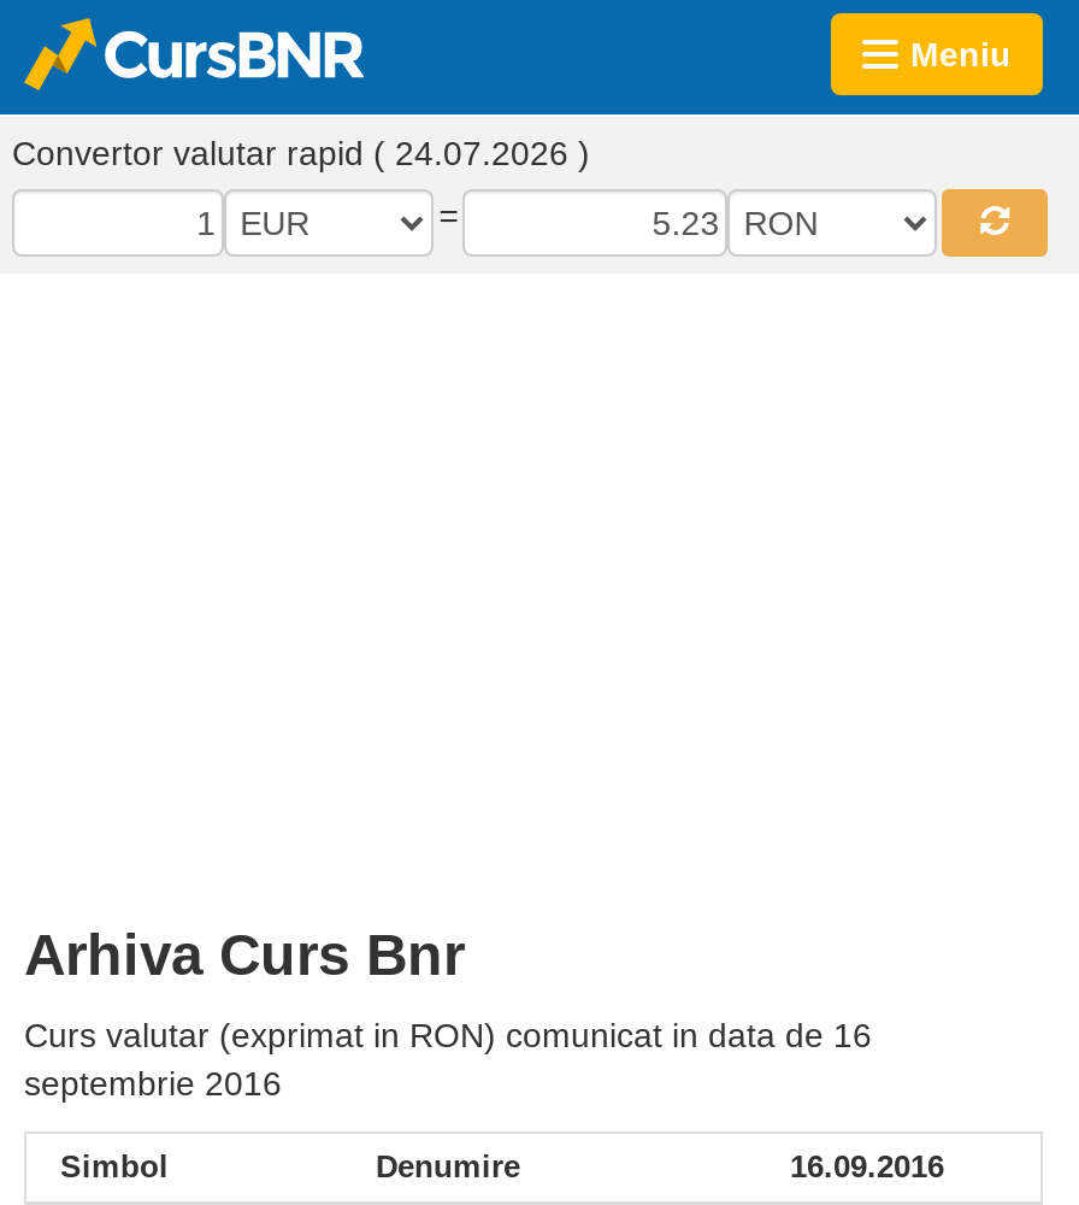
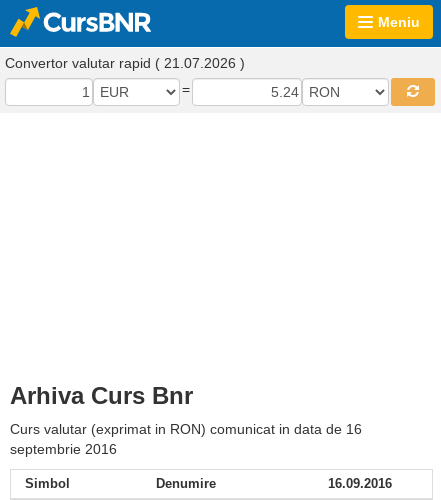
- Convertor valutar rapid ( 24.07.2026 )
+ Convertor valutar rapid ( 21.07.2026 )
